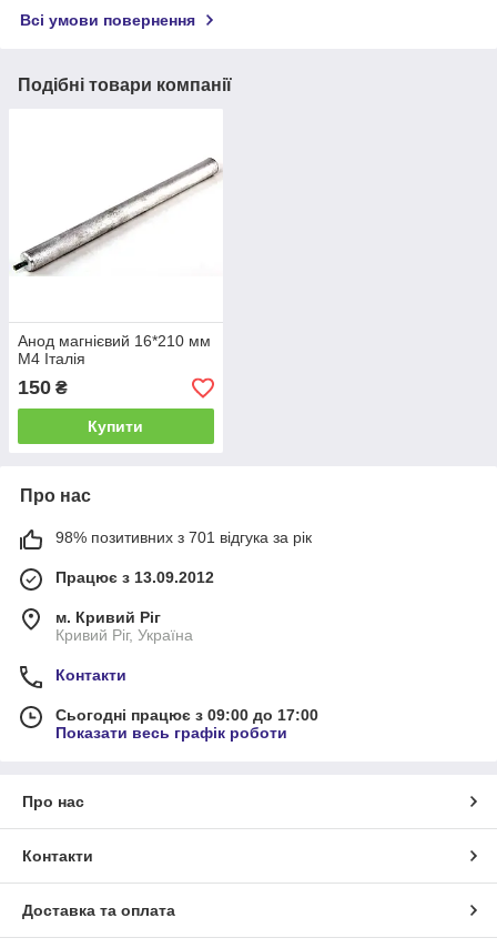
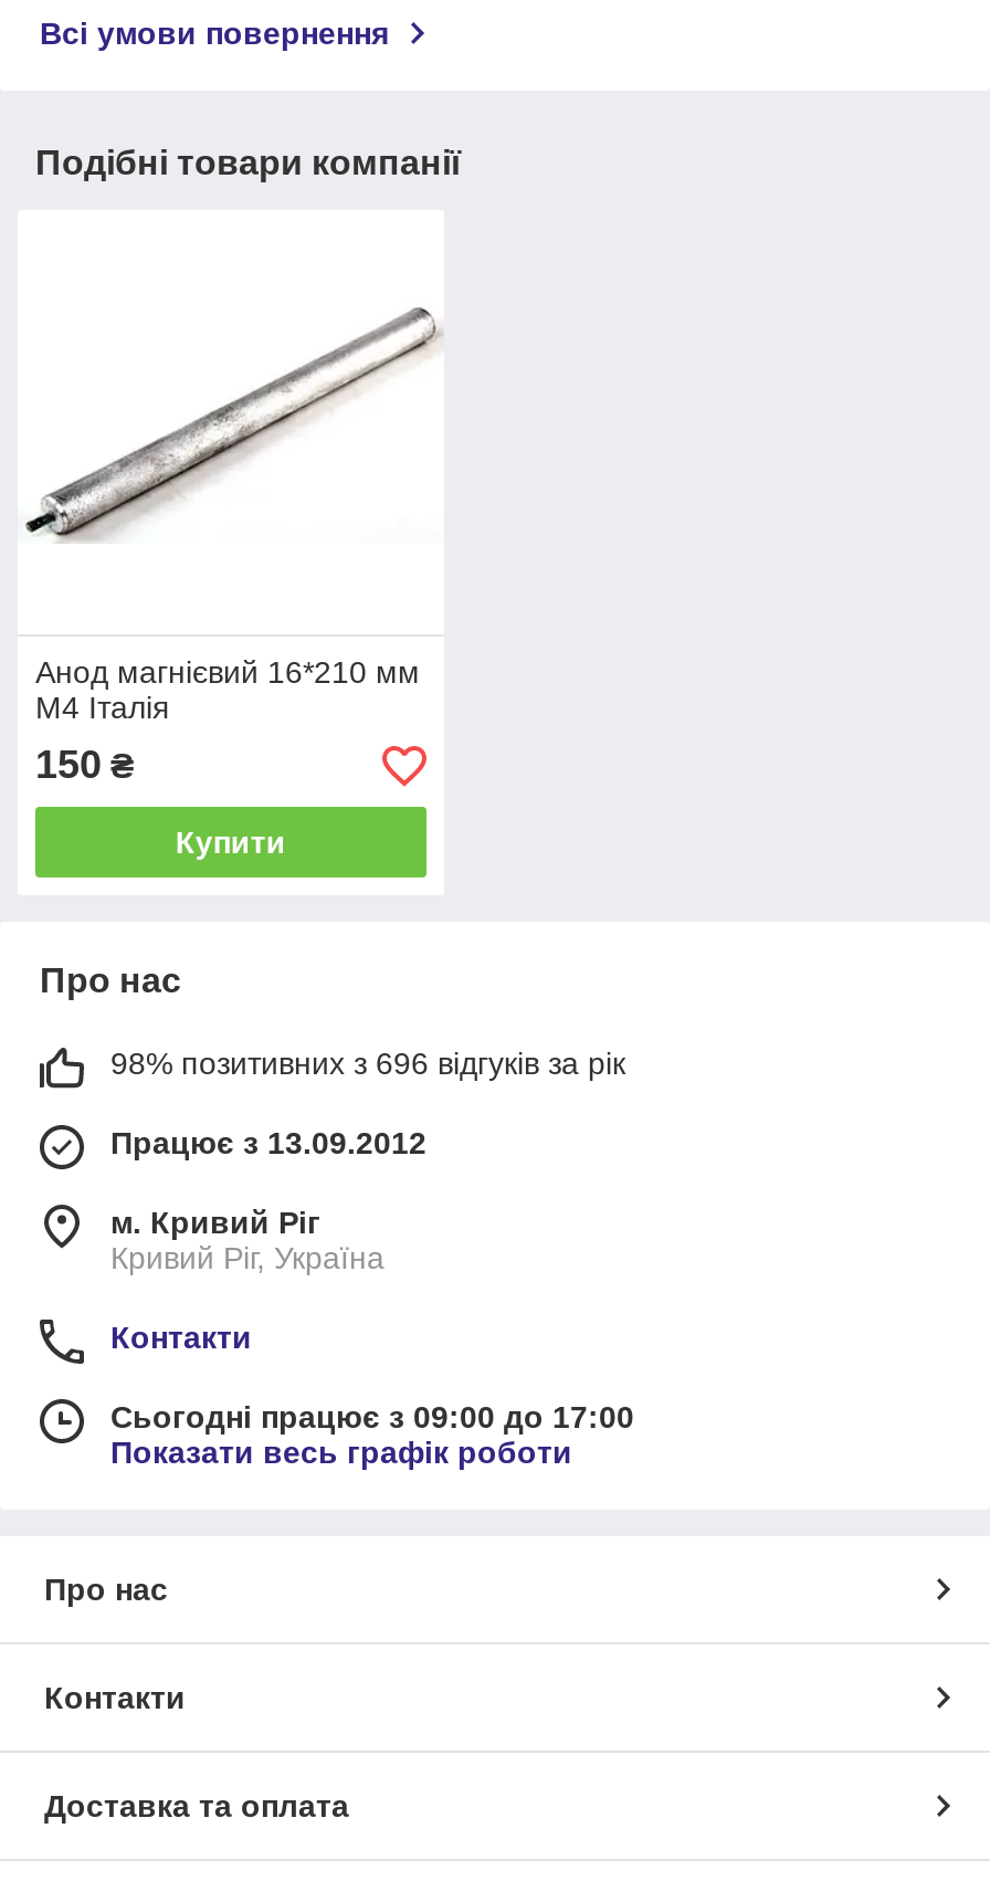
- 98% позитивних з 701 відгука за рік
+ 98% позитивних з 696 відгуків за рік
